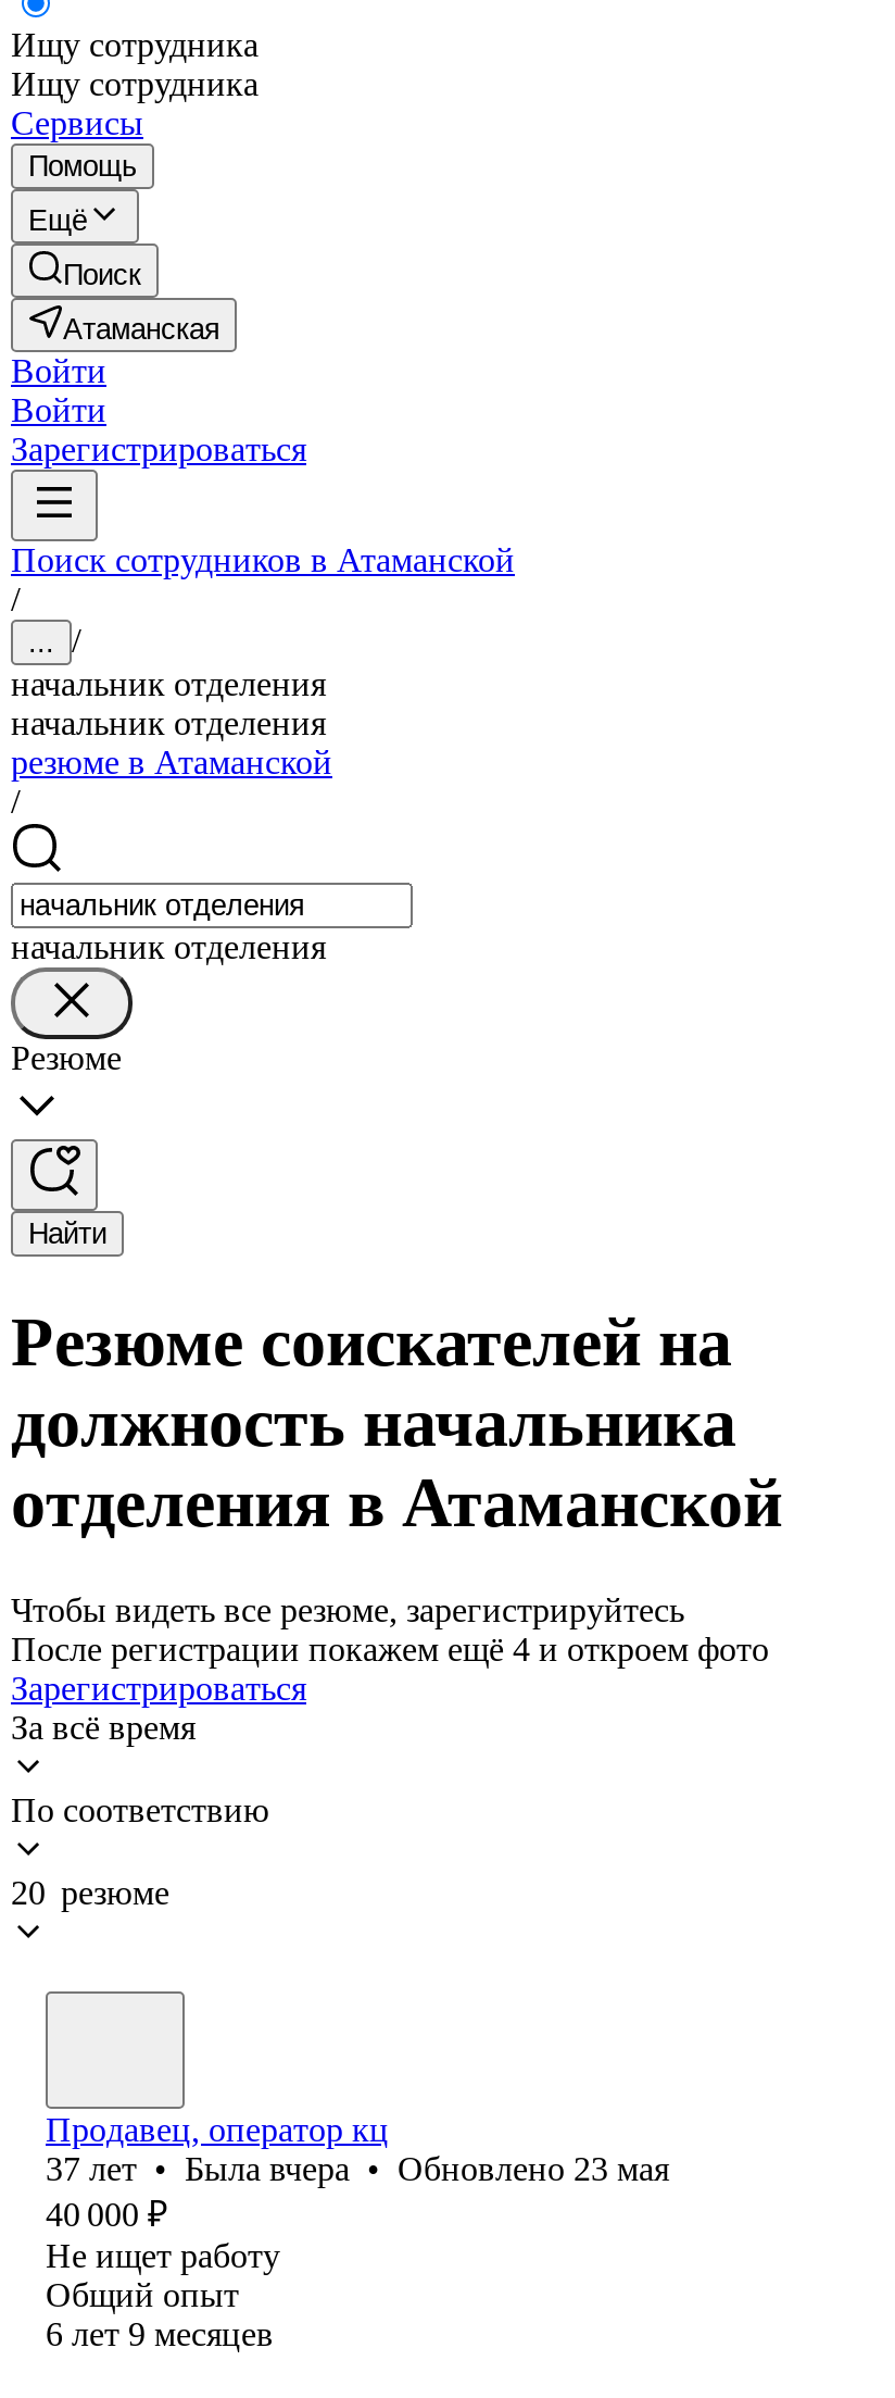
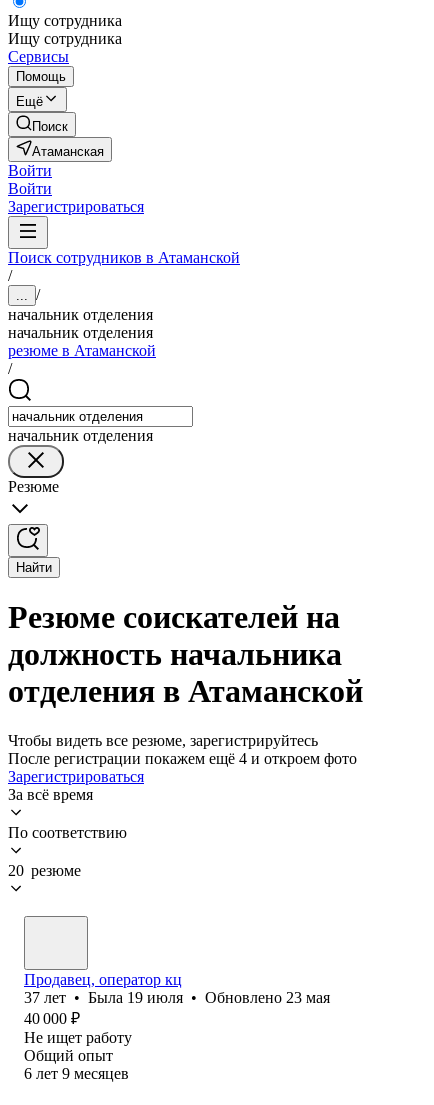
- 37 лет • Была вчера • Обновлено 23 мая
+ 37 лет • Была 19 июля • Обновлено 23 мая
